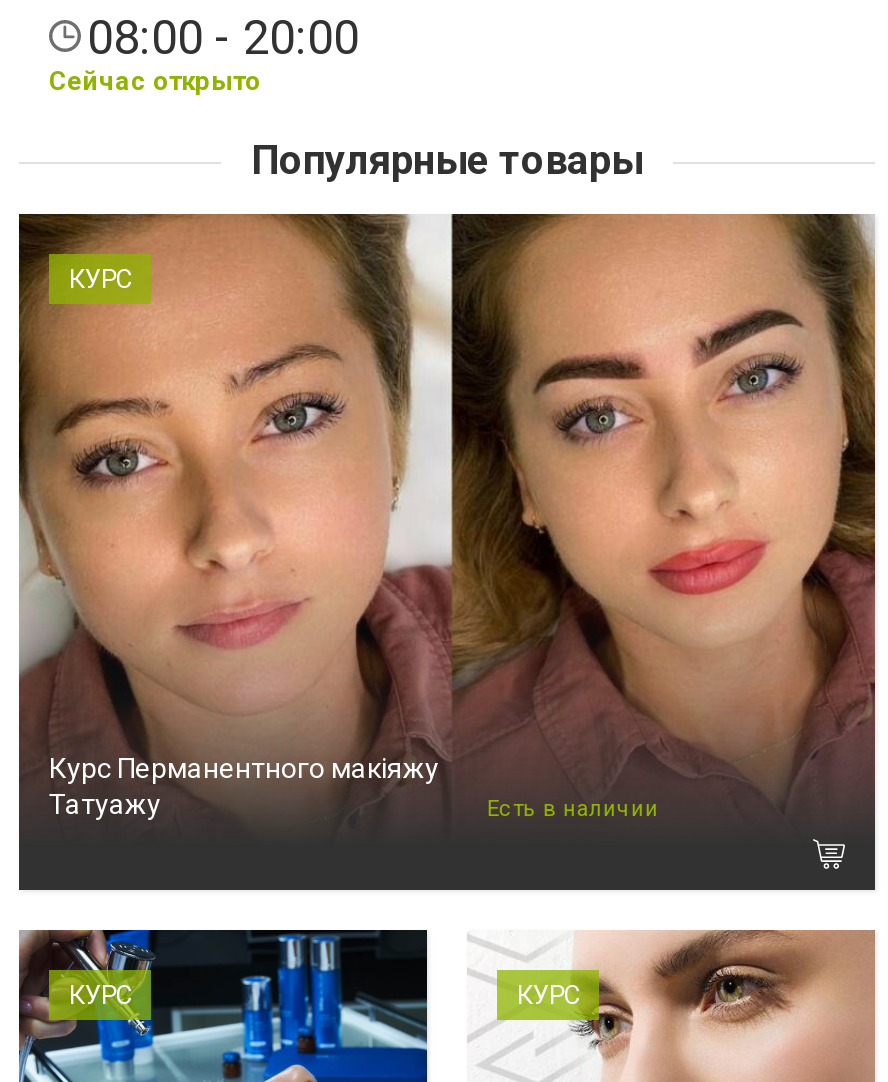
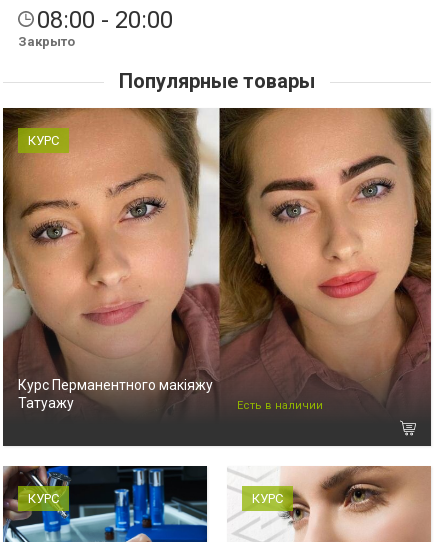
- Сейчас открыто
+ Закрыто
